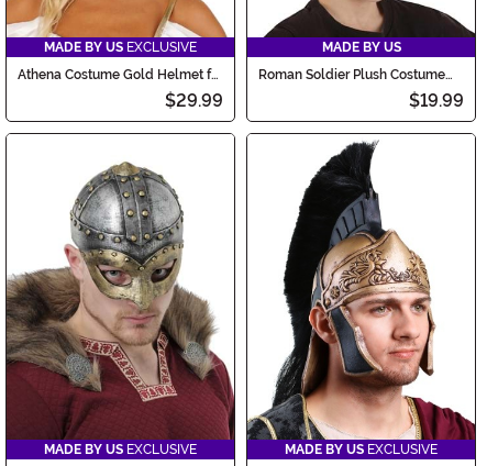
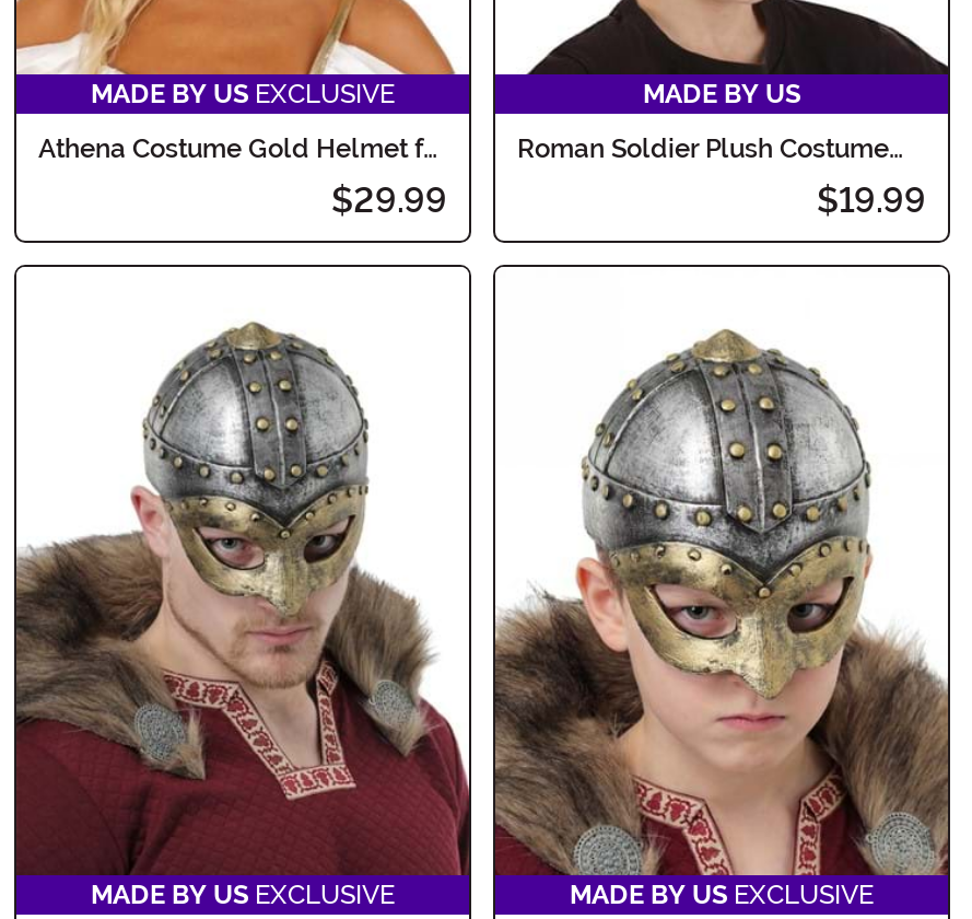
- [image]
+ [image]
